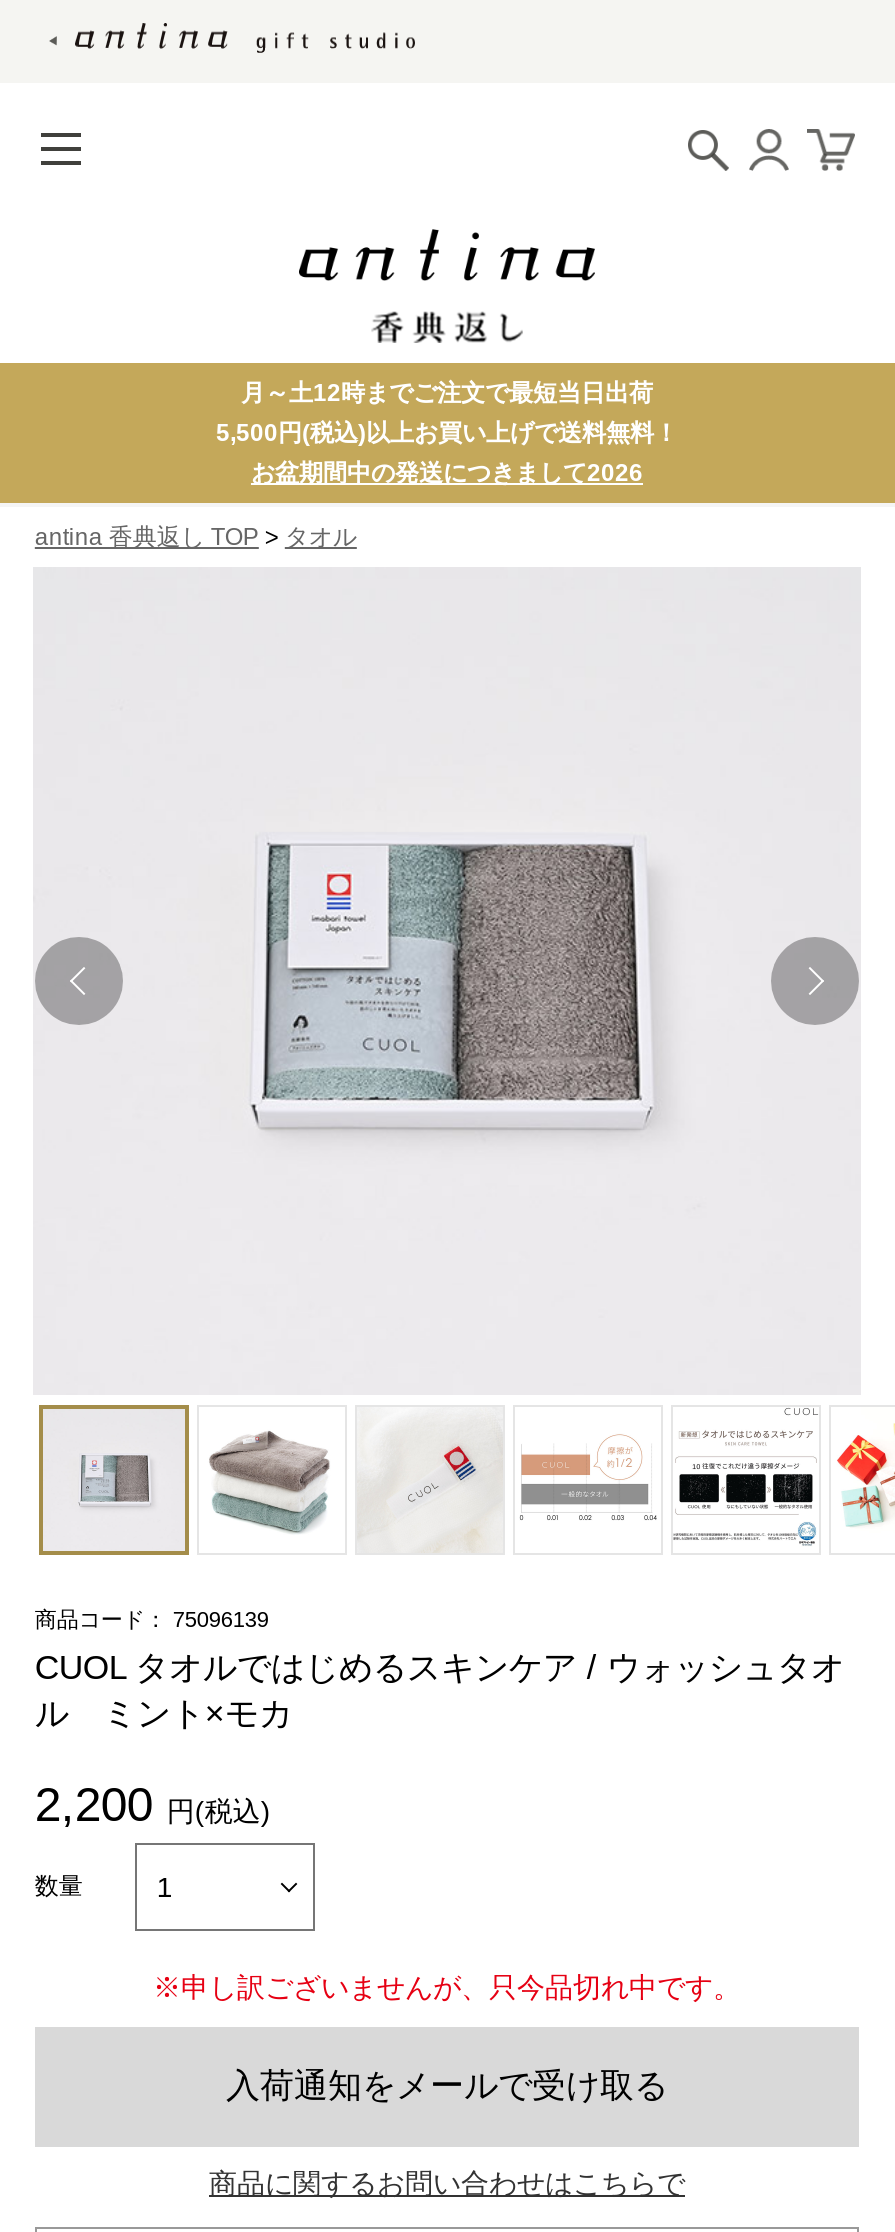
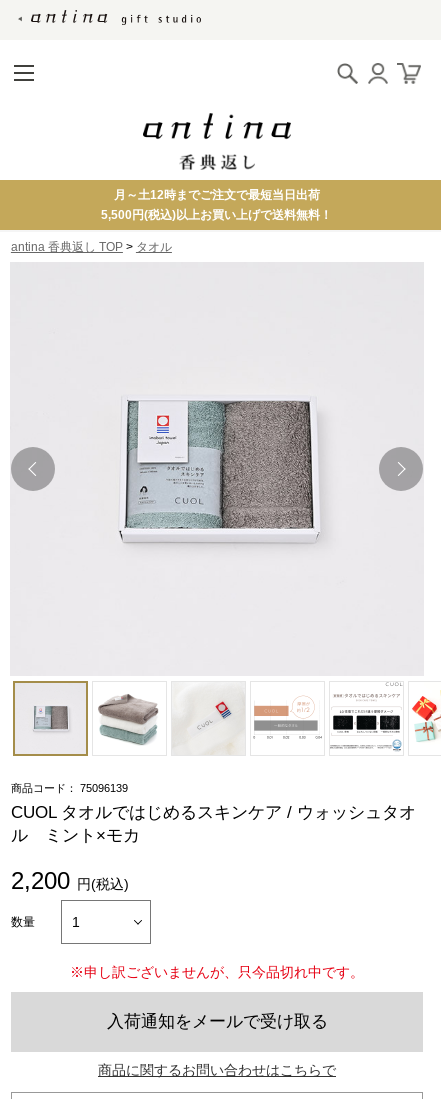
- お盆期間中の発送につきまして2026
